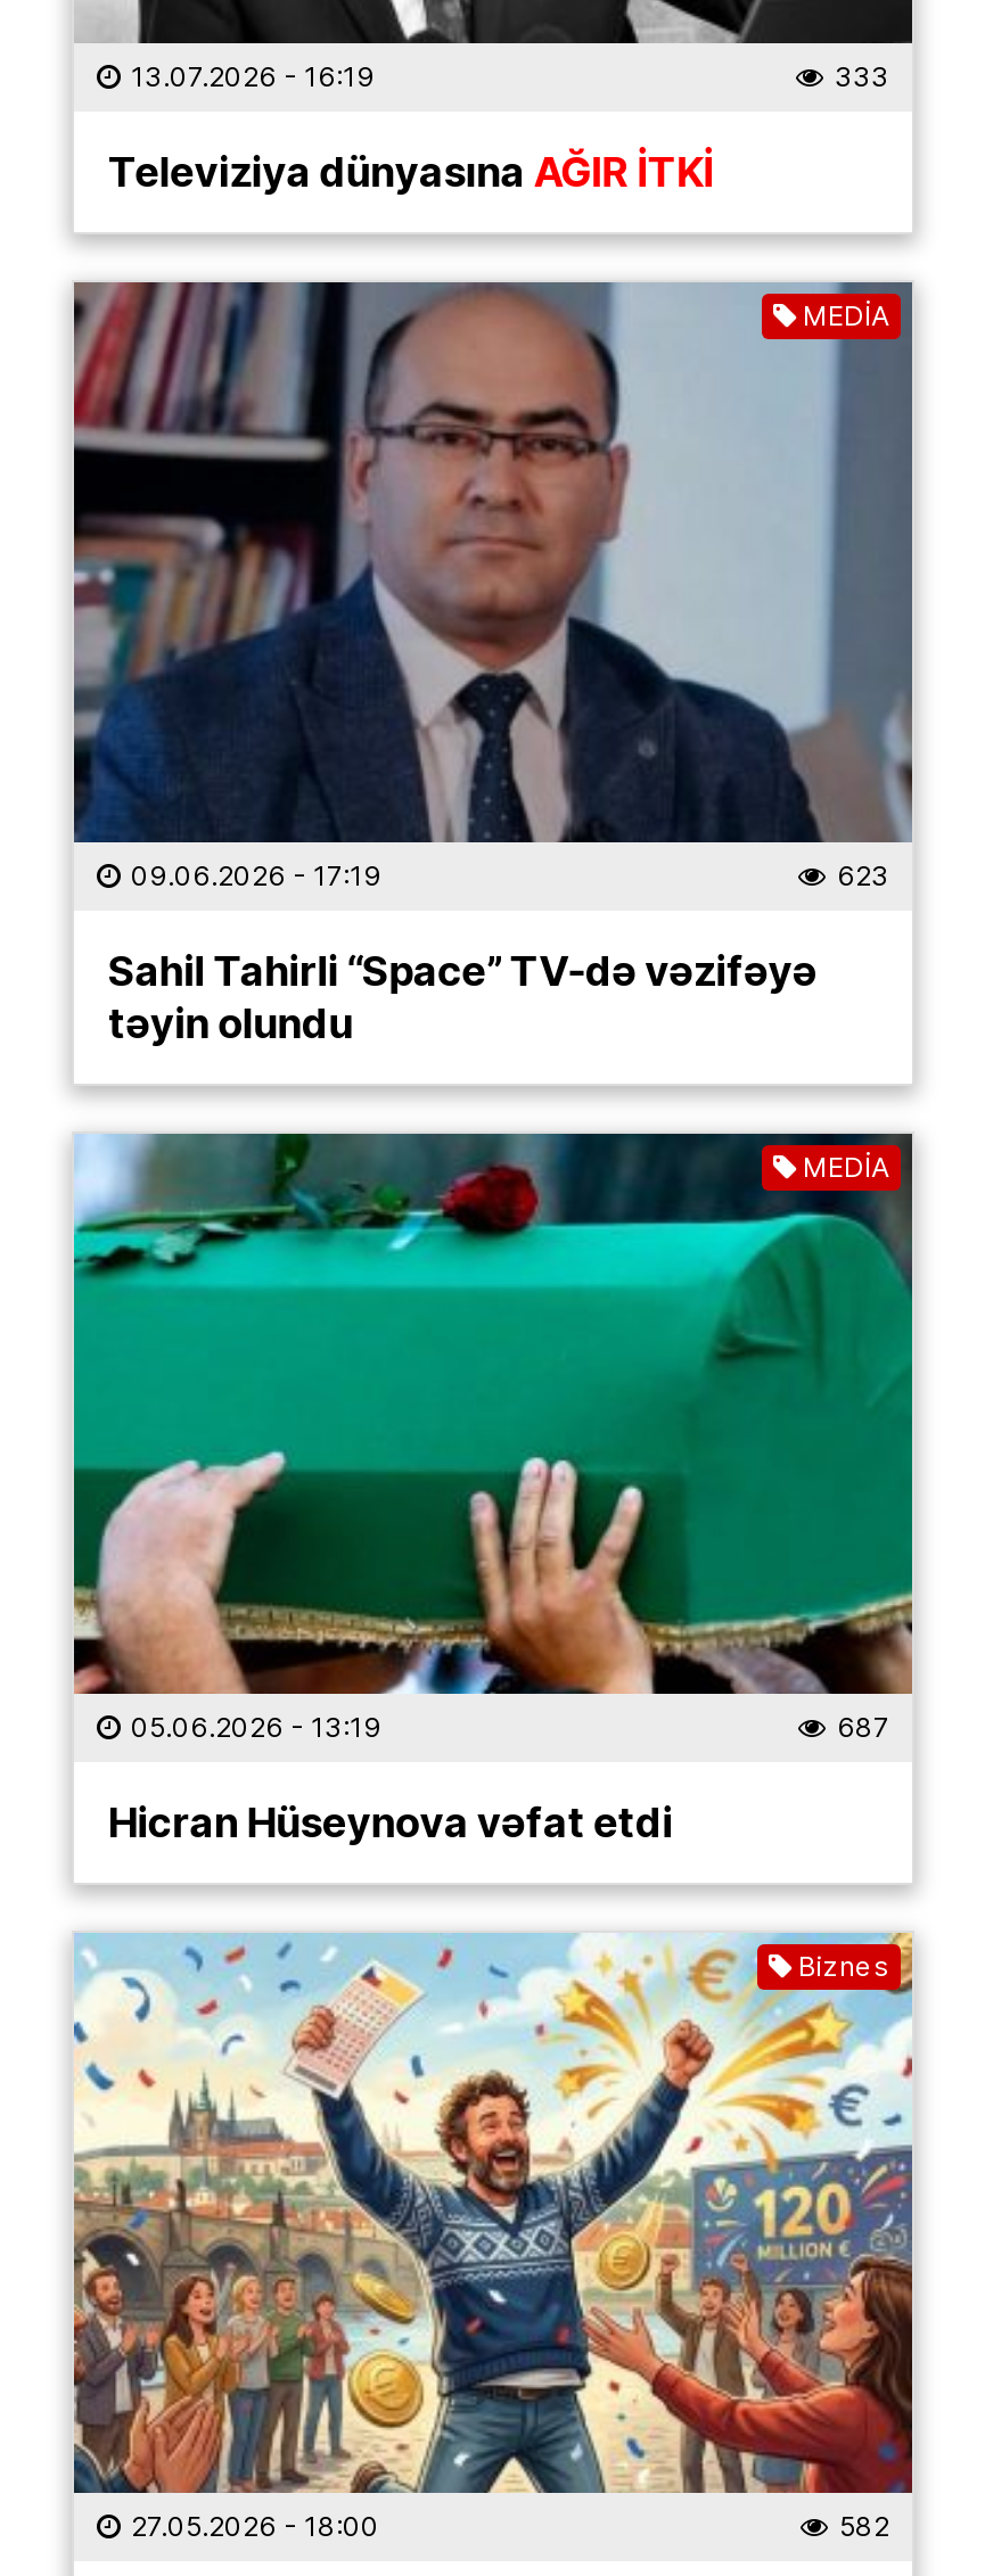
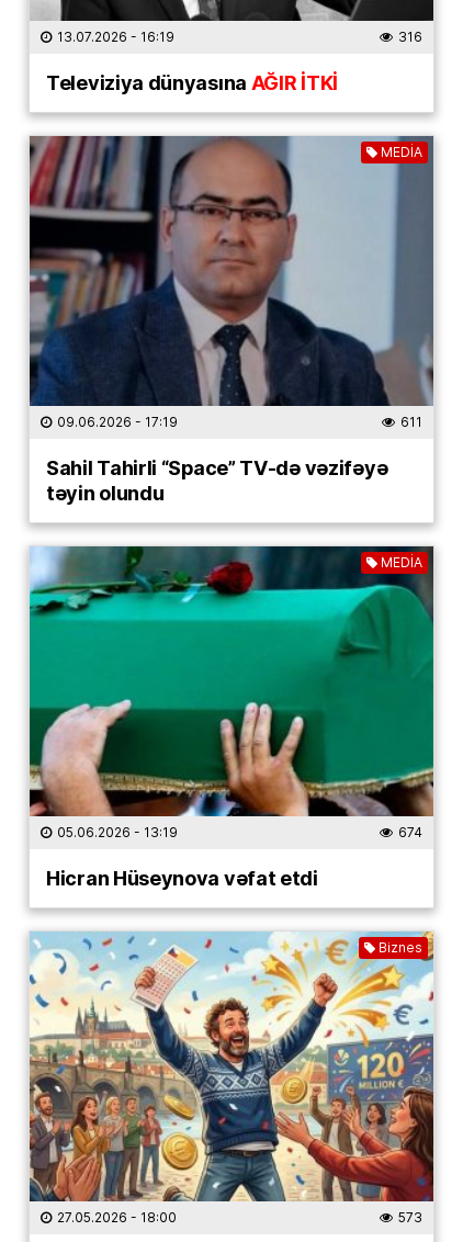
- 333
+ 316

- 623
+ 611

- 687
+ 674

- 582
+ 573
